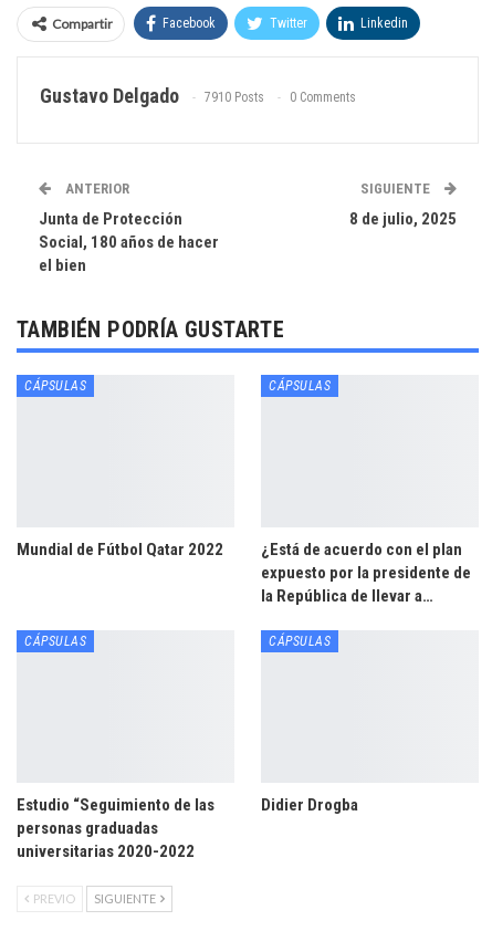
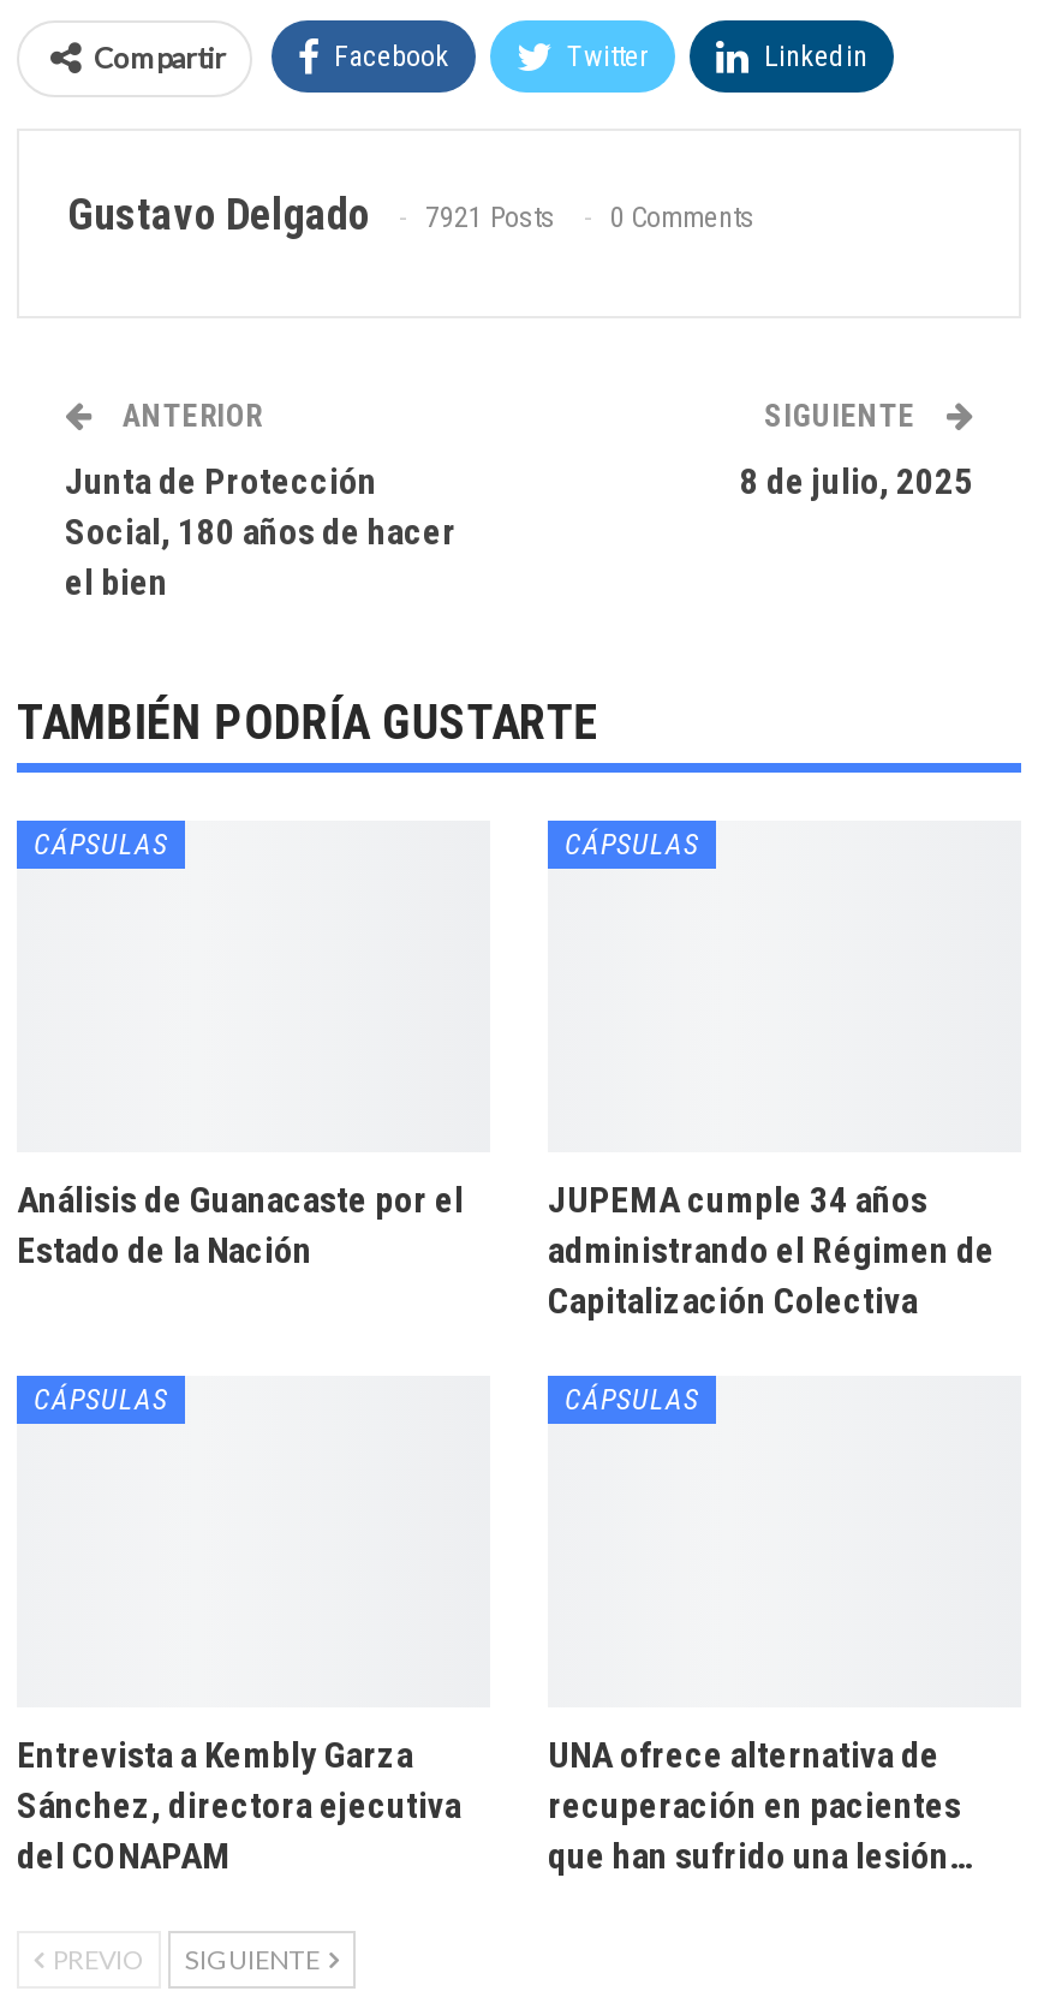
- Gustavo Delgado 7910 Posts 0 Comments
+ Gustavo Delgado 7921 Posts 0 Comments

- Mundial de Fútbol Qatar 2022
+ Análisis de Guanacaste por el
+ Estado de la Nación

- ¿Está de acuerdo con el plan
- expuesto por la presidente de
- la República de llevar a…
+ JUPEMA cumple 34 años
+ administrando el Régimen de
+ Capitalización Colectiva

- Estudio “Seguimiento de las
- personas graduadas
- universitarias 2020-2022
+ Entrevista a Kembly Garza
+ Sánchez, directora ejecutiva
+ del CONAPAM

- Didier Drogba
+ UNA ofrece alternativa de
+ recuperación en pacientes
+ que han sufrido una lesión…
